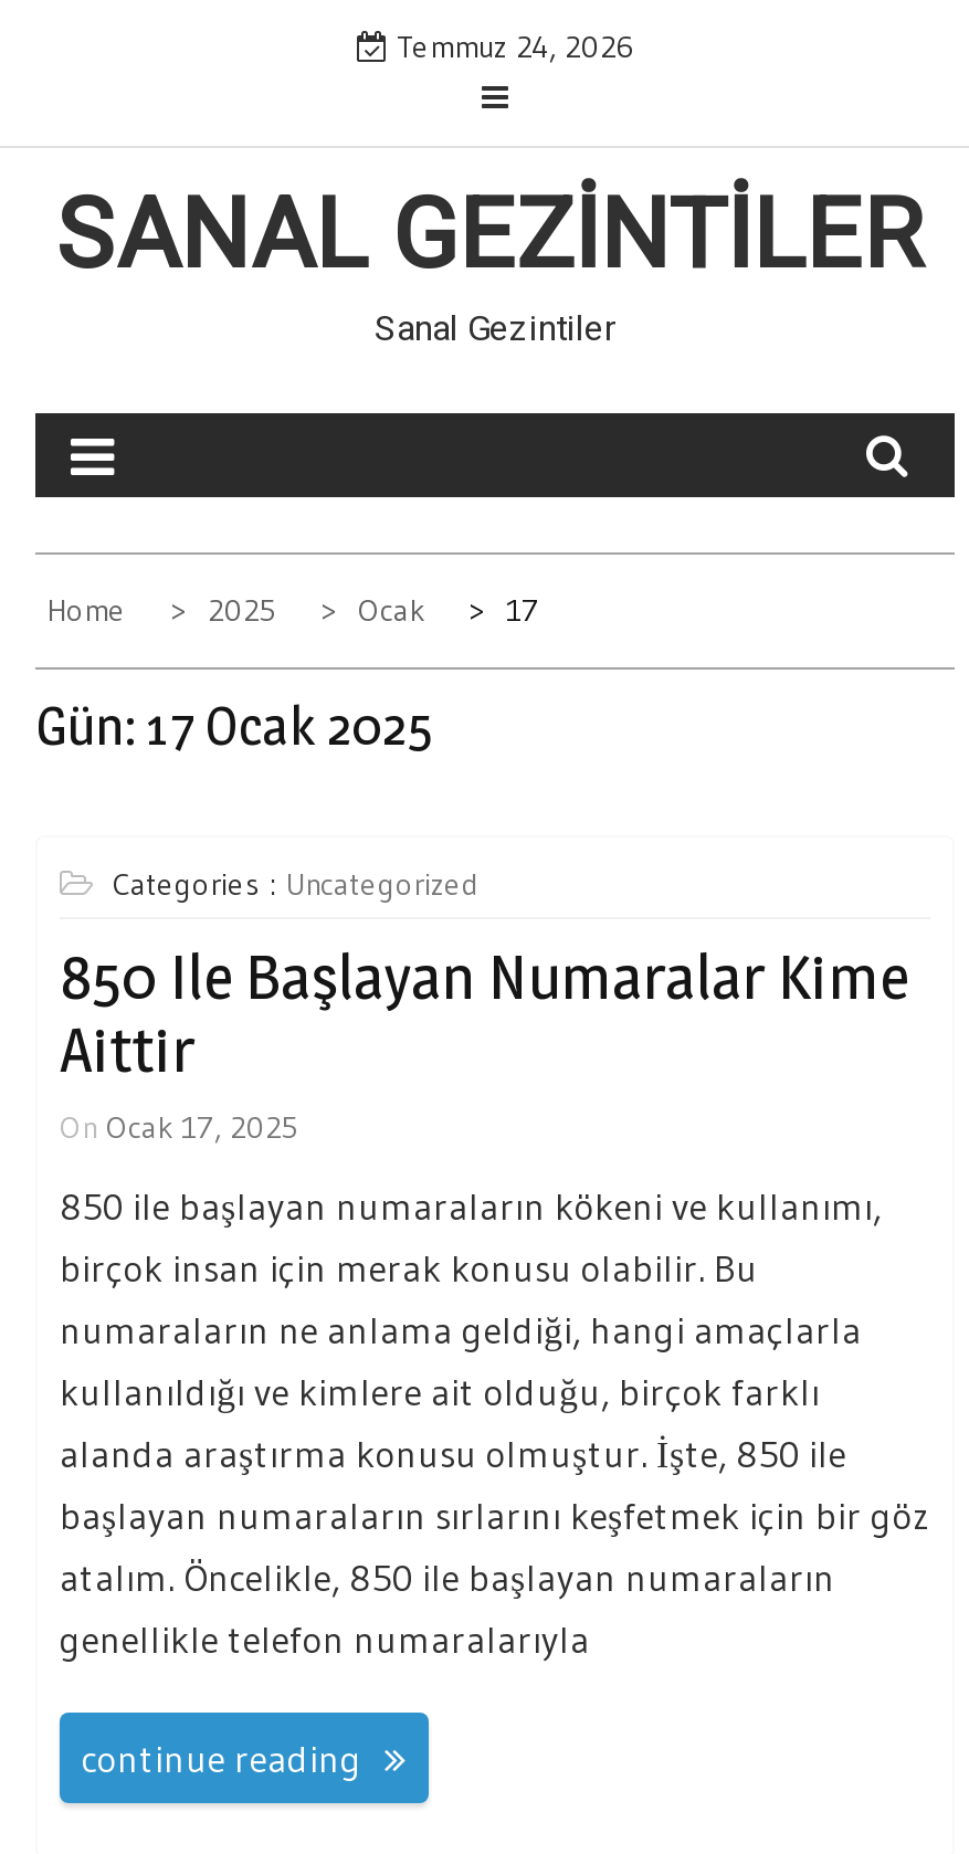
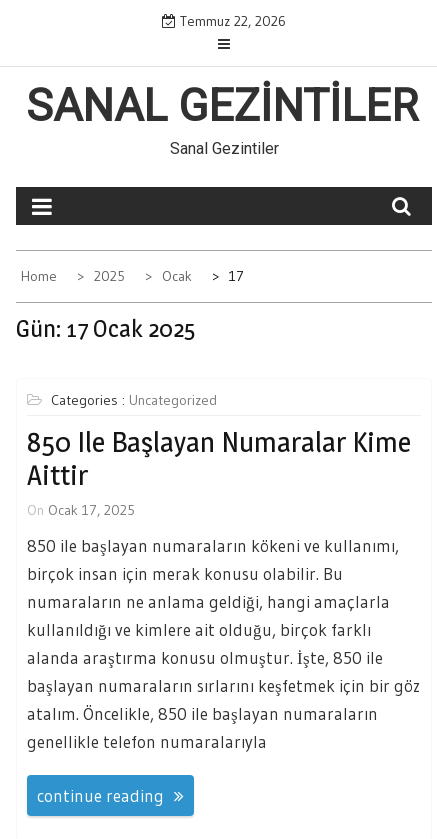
- Temmuz 24, 2026
+ Temmuz 22, 2026
